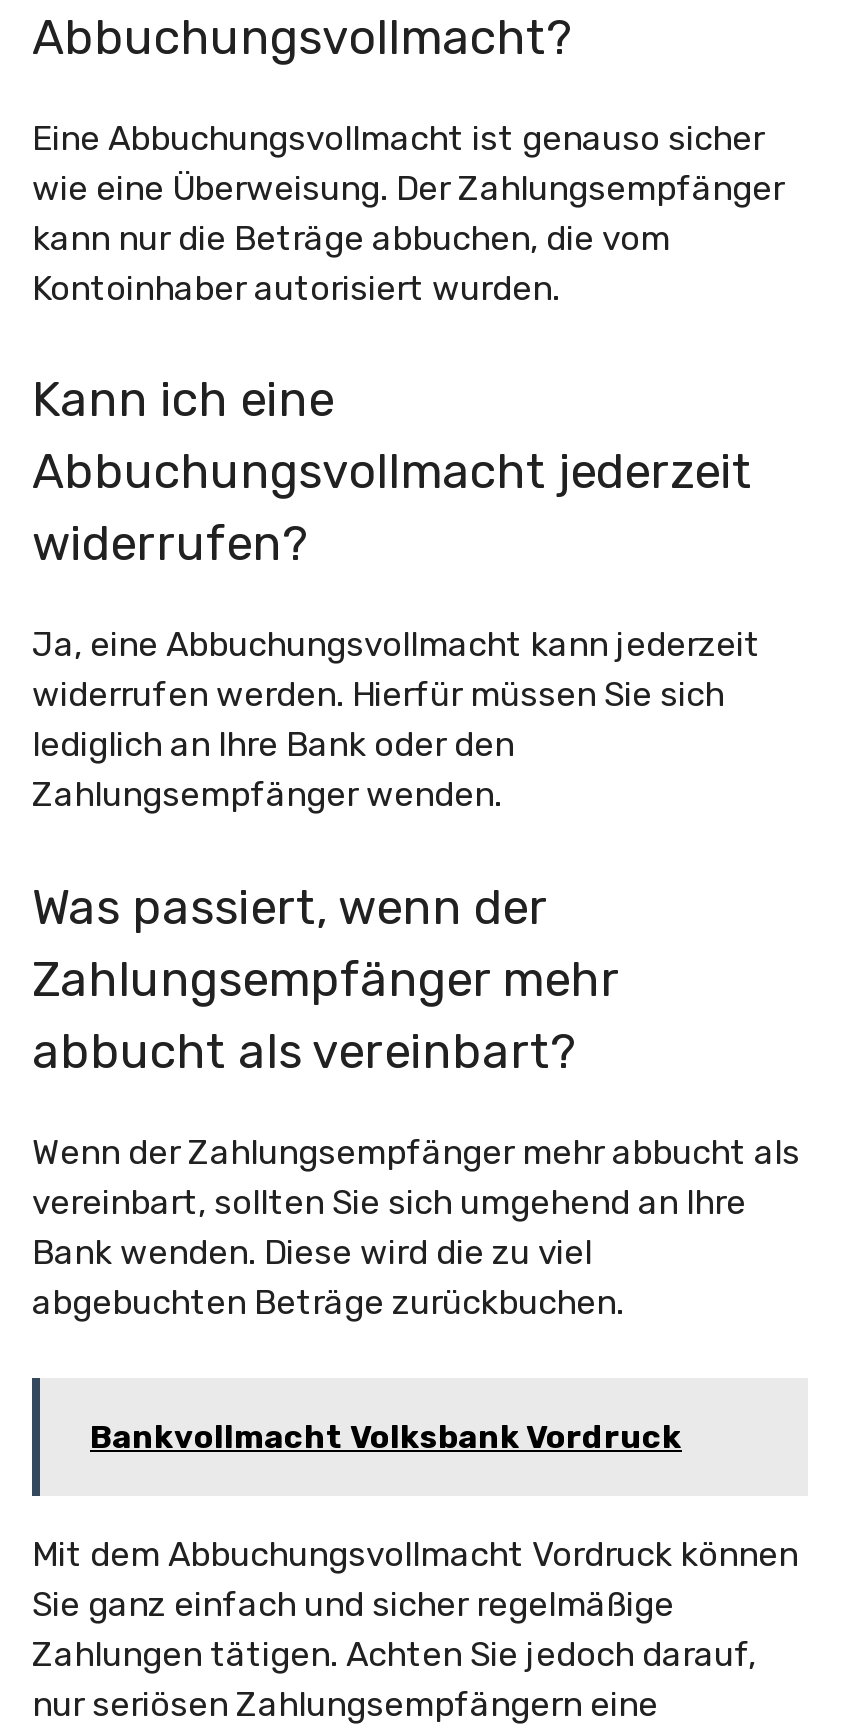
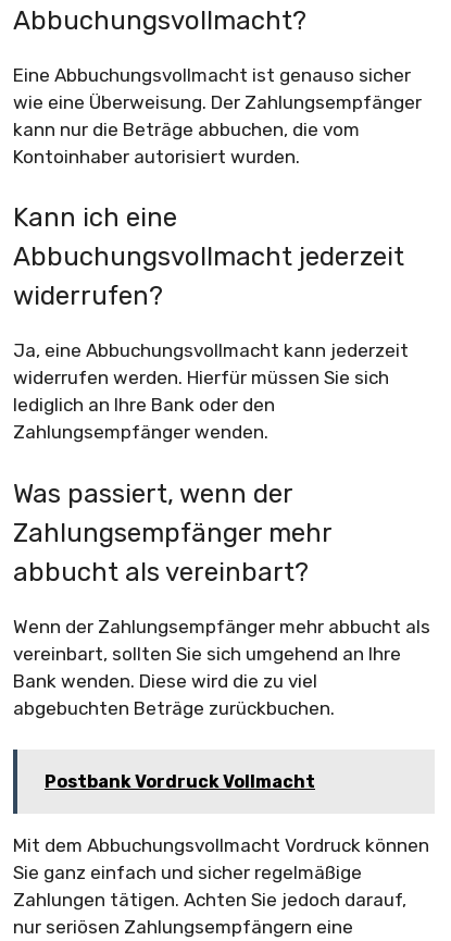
- Bankvollmacht Volksbank Vordruck
+ Postbank Vordruck Vollmacht
